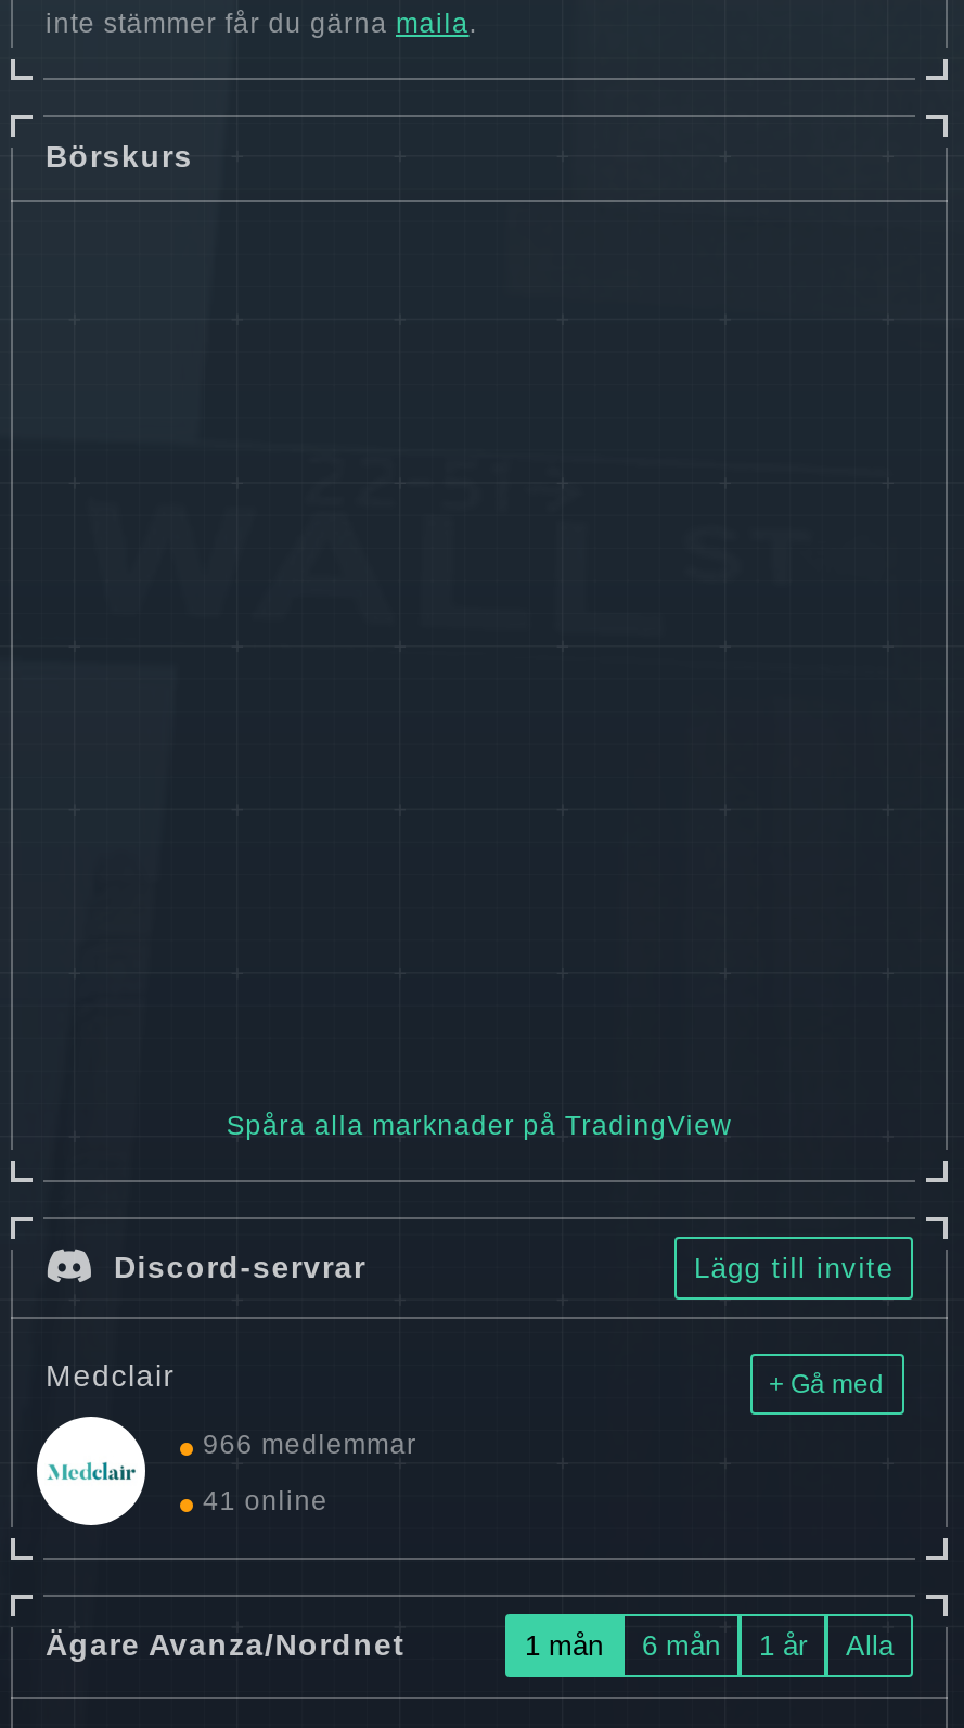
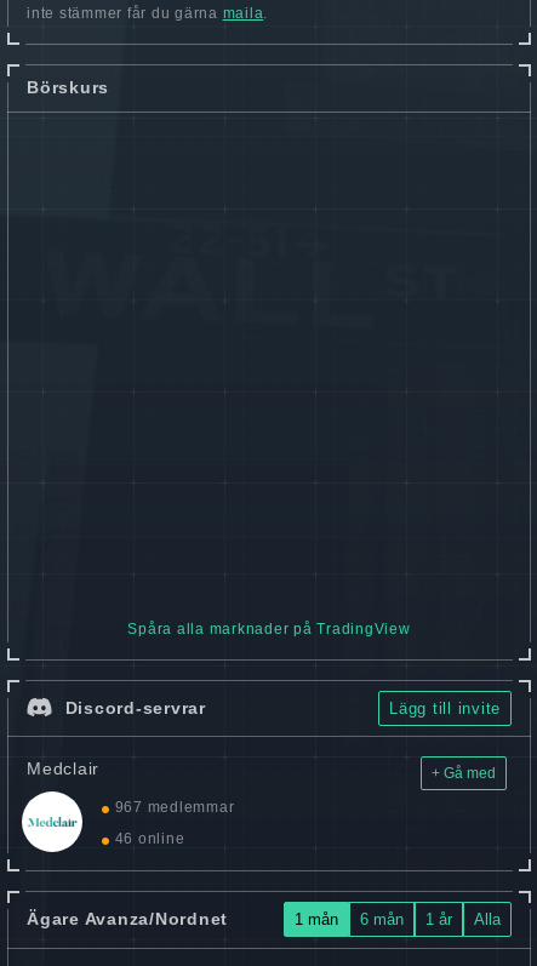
- 966 medlemmar
+ 967 medlemmar

- 41 online
+ 46 online
